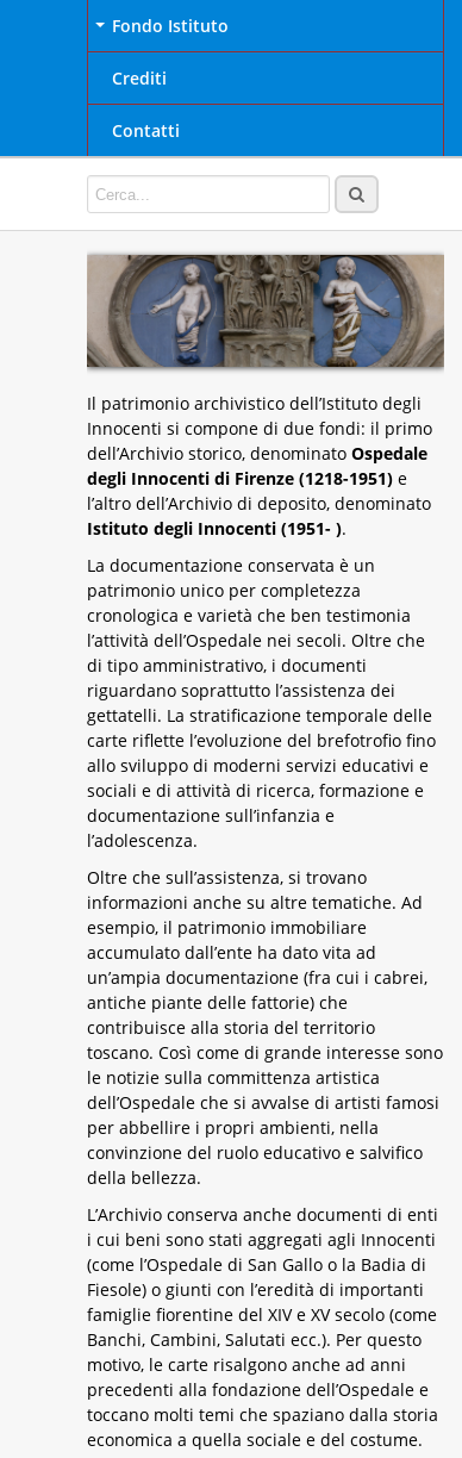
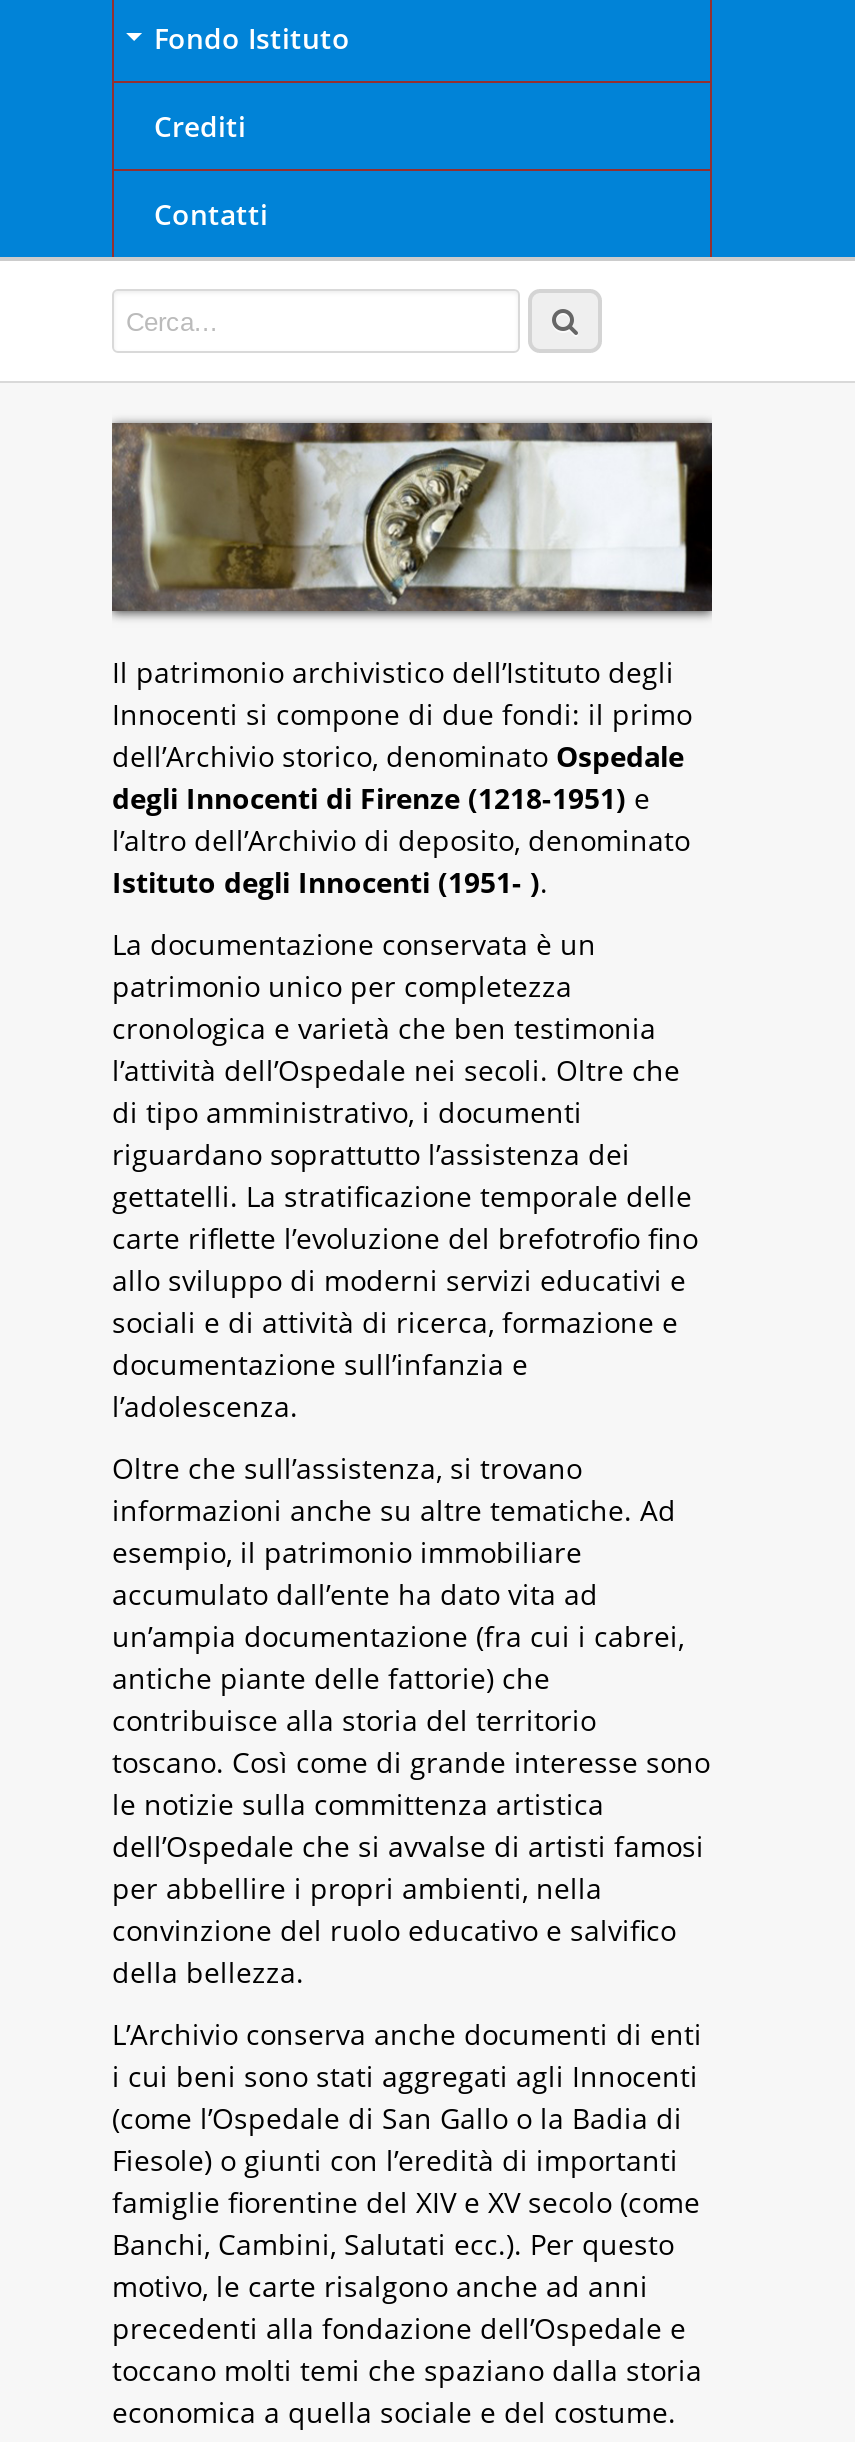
- [image]
+ [image]
